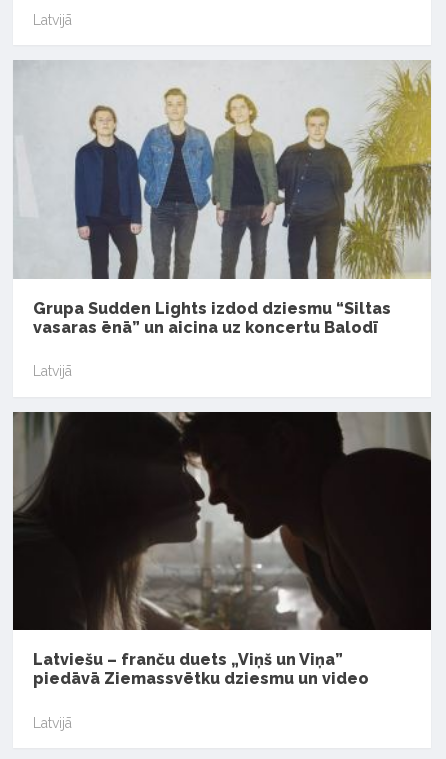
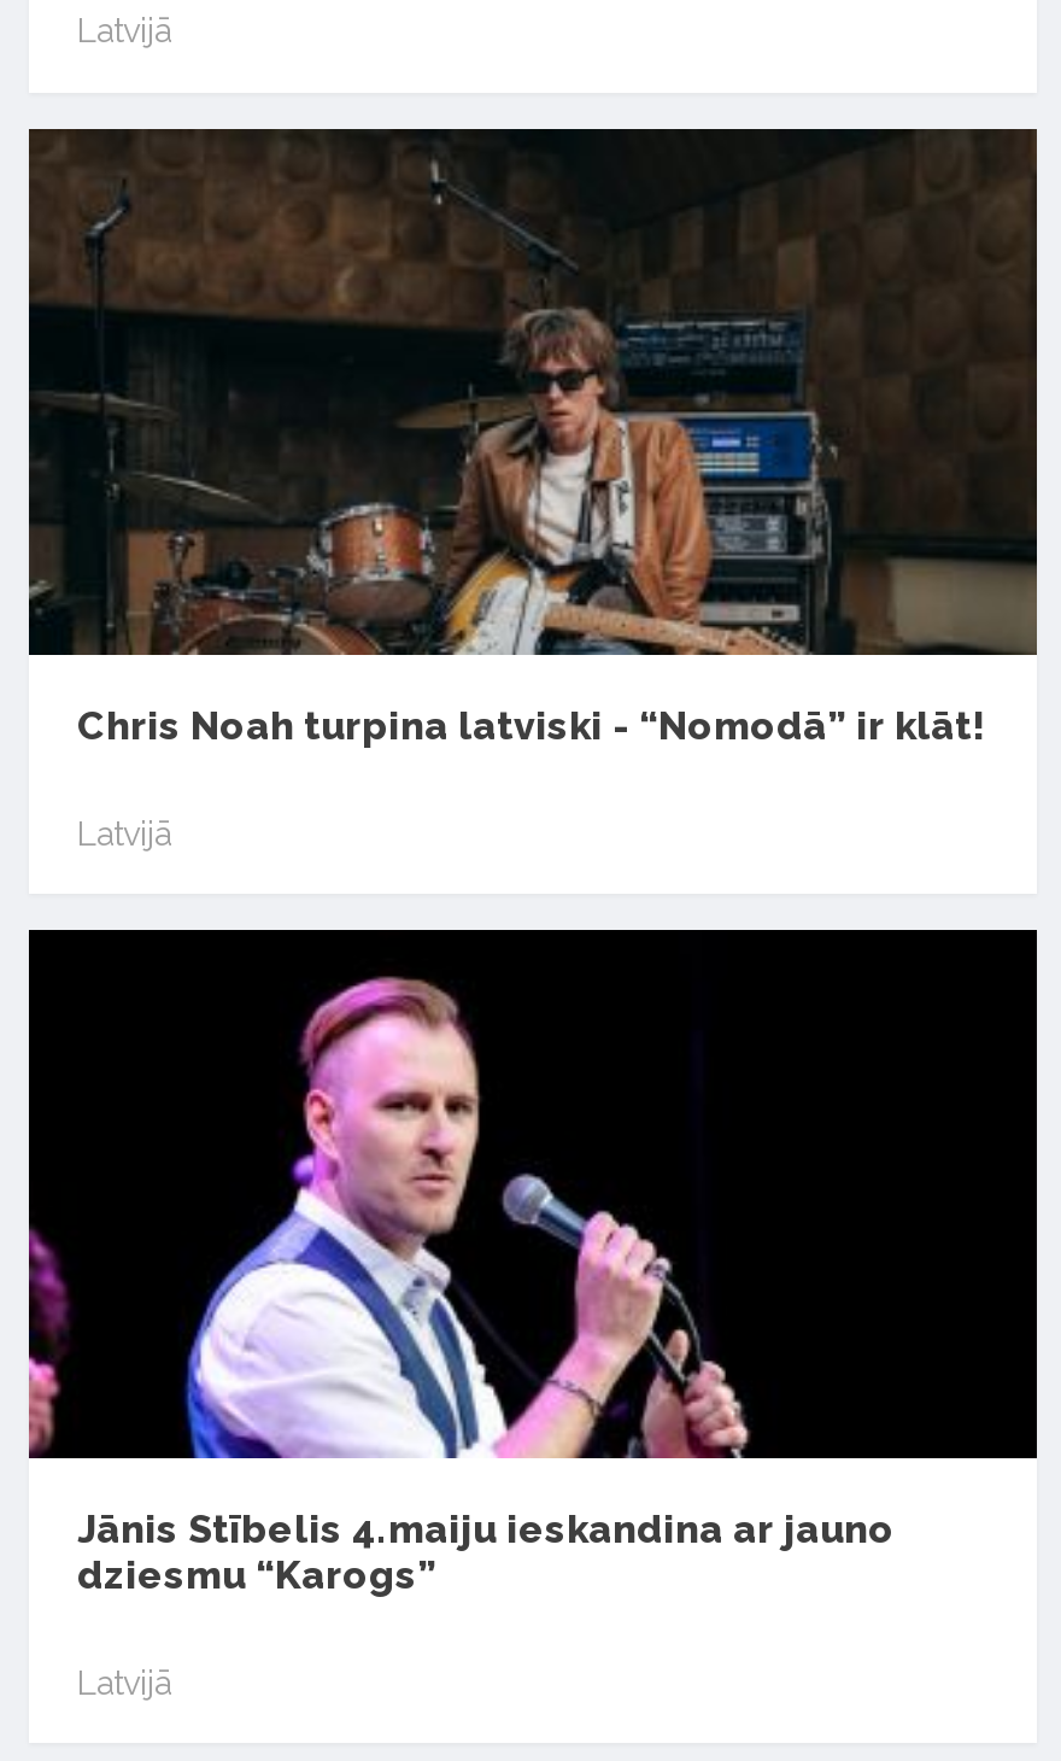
- [image]
- Grupa Sudden Lights izdod dziesmu “Siltas
- vasaras ēnā” un aicina uz koncertu Balodī
+ [image]
+ Chris Noah turpina latviski - “Nomodā” ir klāt!

- [image]
- Latviešu – franču duets „Viņš un Viņa”
- piedāvā Ziemassvētku dziesmu un video
+ [image]
+ Jānis Stībelis 4.maiju ieskandina ar jauno
+ dziesmu “Karogs”
